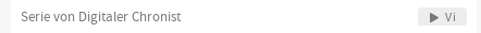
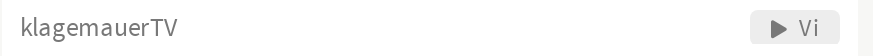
- Serie von Digitaler Chronist
+ klagemauerTV
